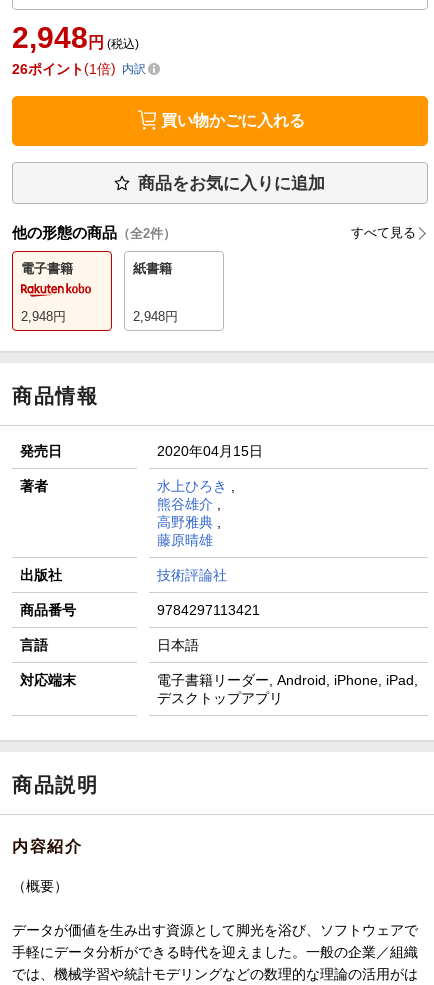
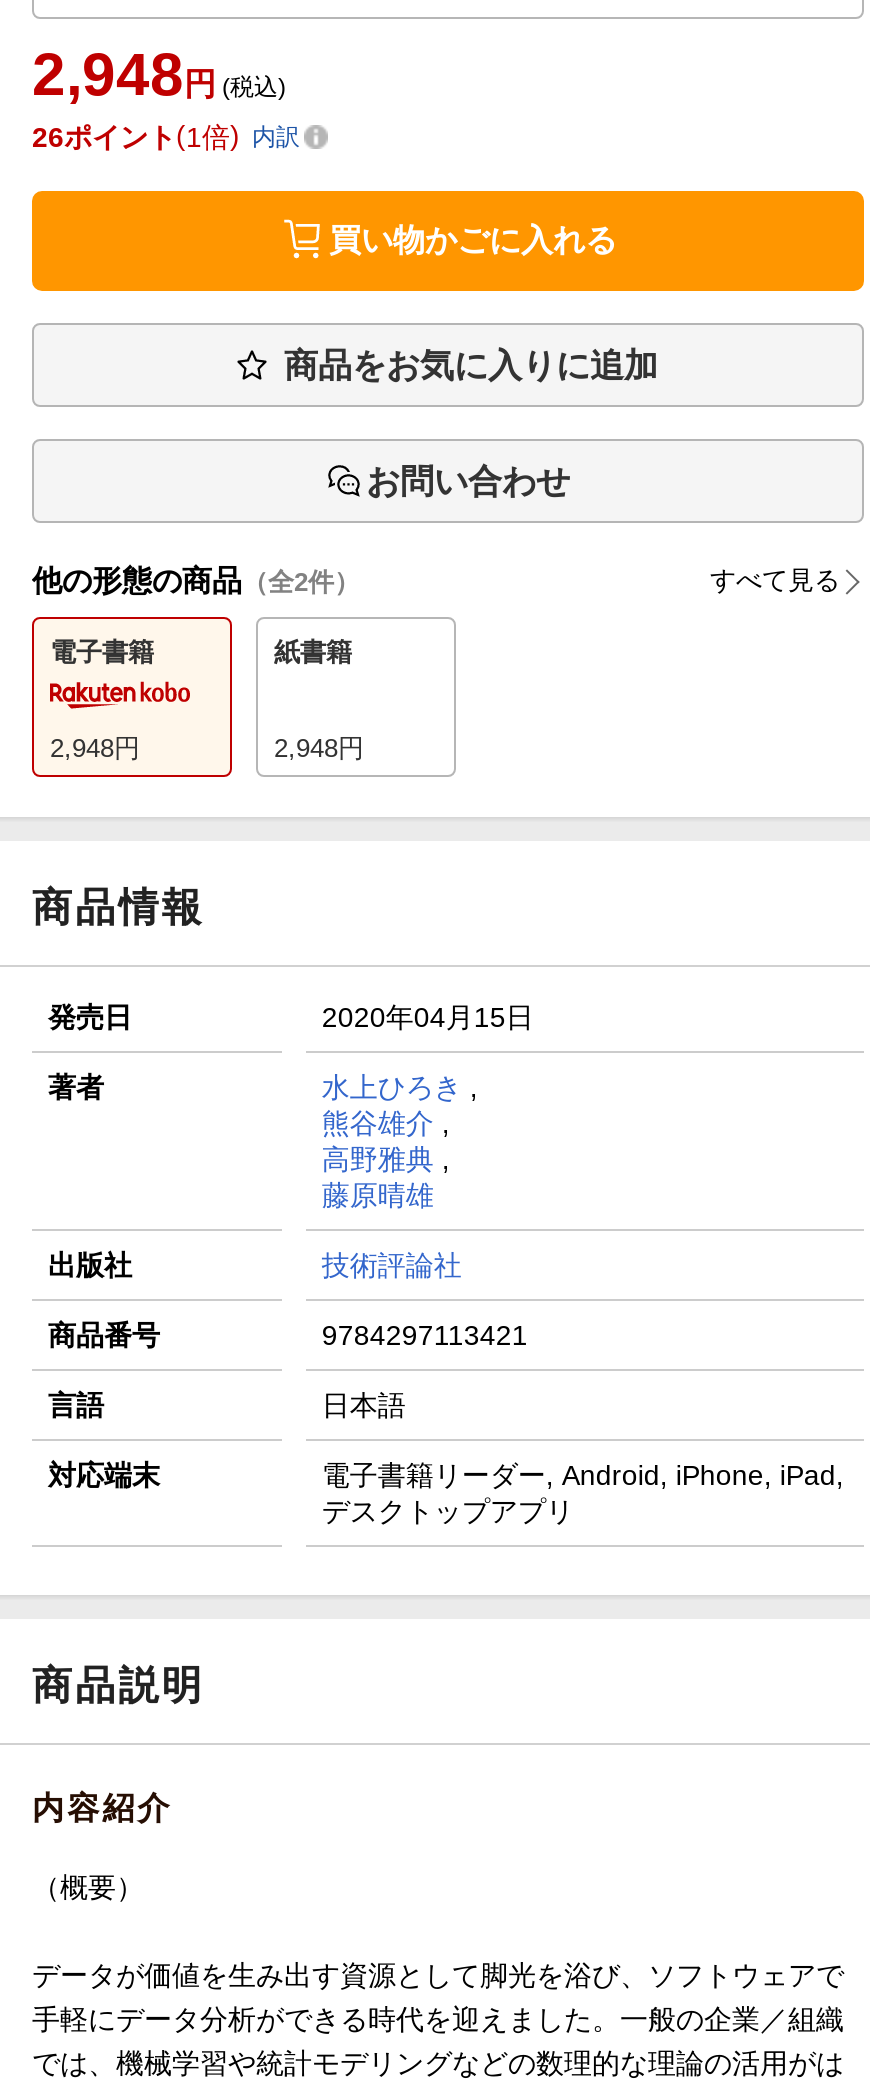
+ お問い合わせ
